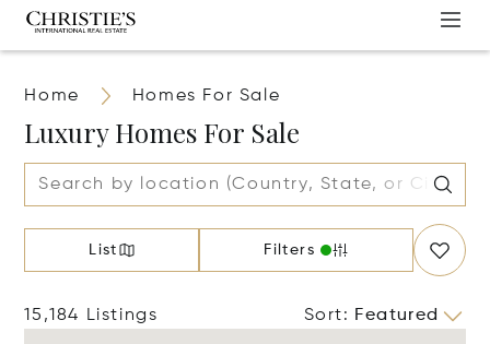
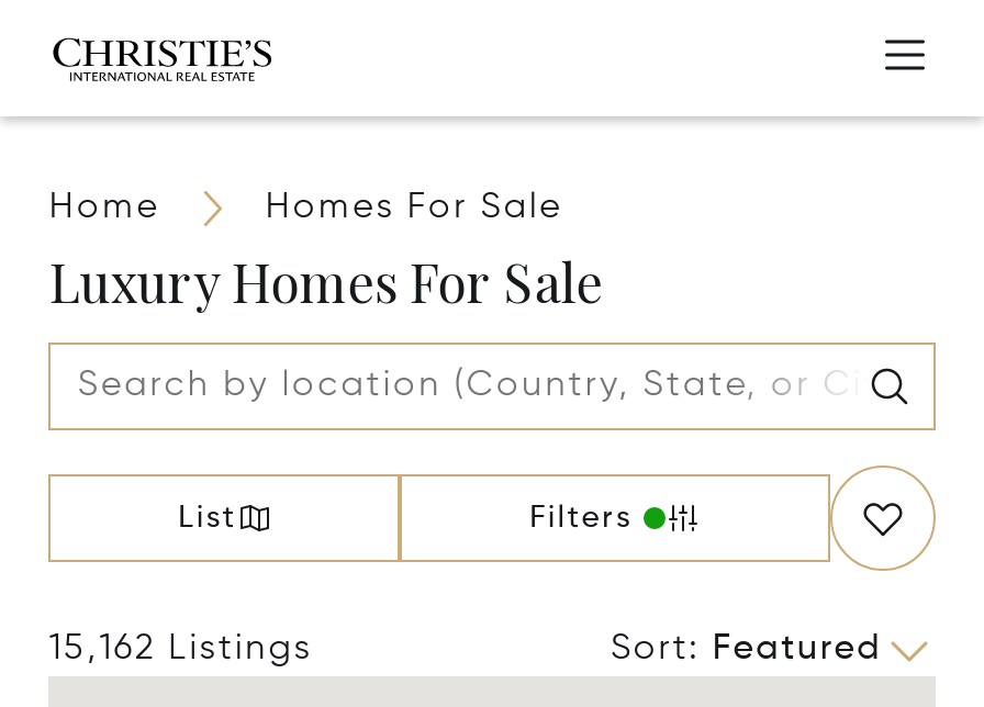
- 15,184 Listings
+ 15,162 Listings
